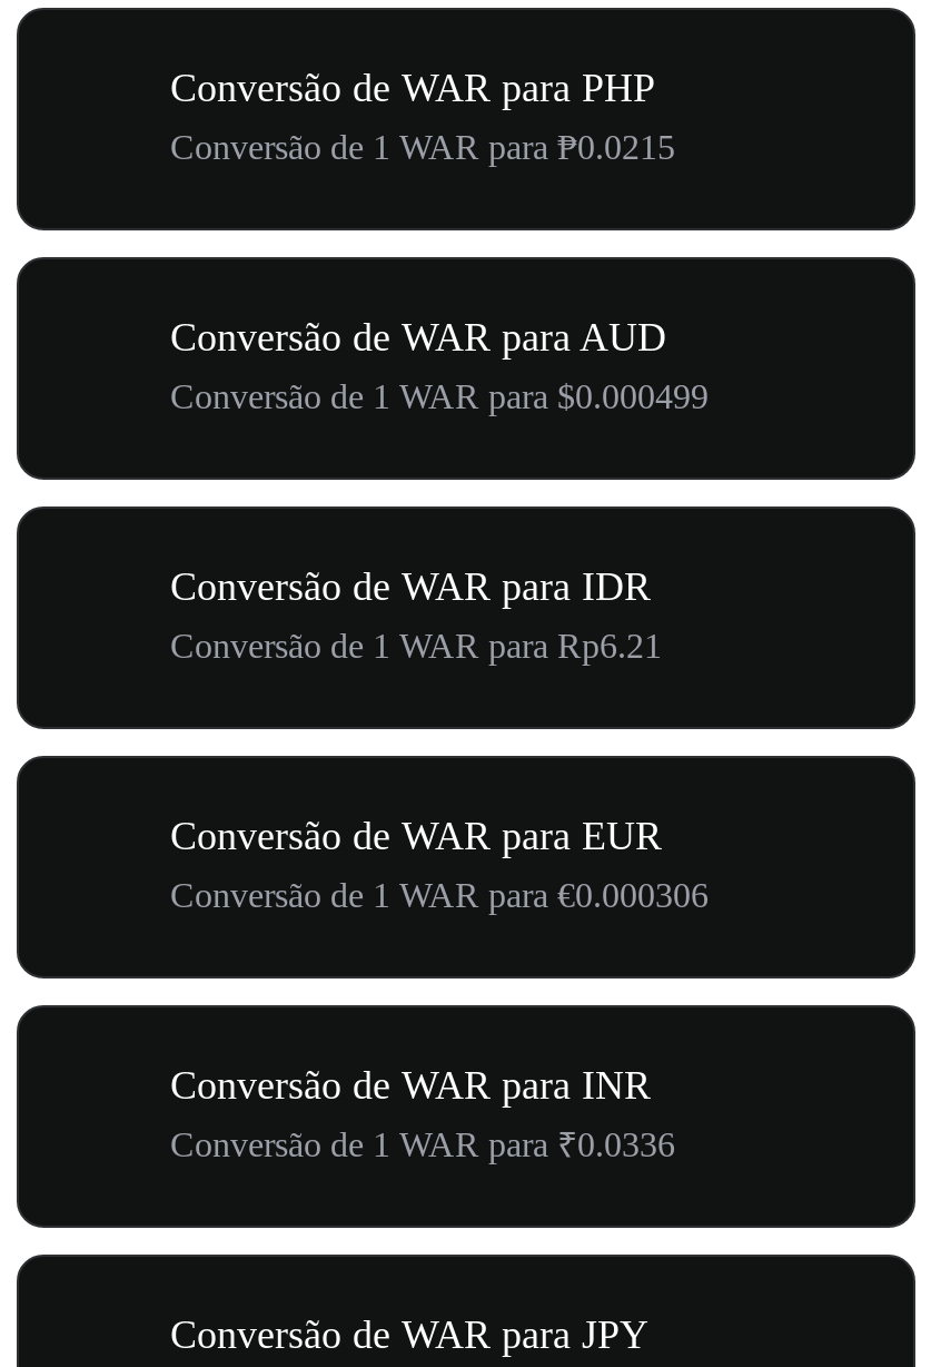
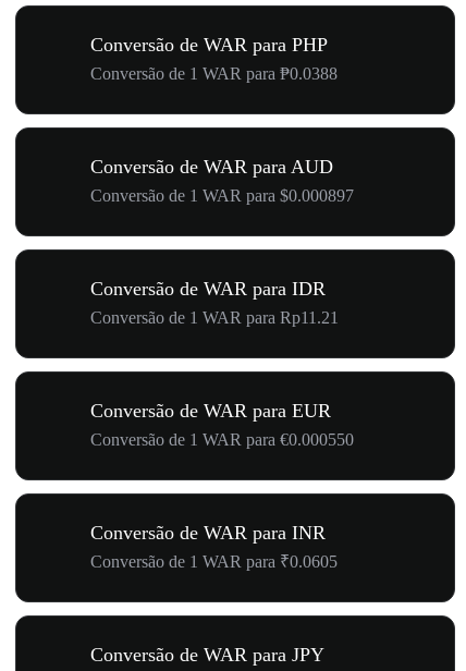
- Conversão de 1 WAR para ₱0.0215
+ Conversão de 1 WAR para ₱0.0388

- Conversão de 1 WAR para $0.000499
+ Conversão de 1 WAR para $0.000897

- Conversão de 1 WAR para Rp6.21
+ Conversão de 1 WAR para Rp11.21

- Conversão de 1 WAR para €0.000306
+ Conversão de 1 WAR para €0.000550

- Conversão de 1 WAR para ₹0.0336
+ Conversão de 1 WAR para ₹0.0605
